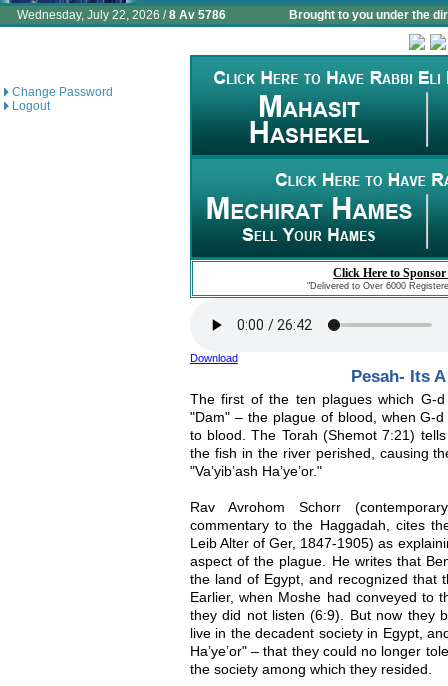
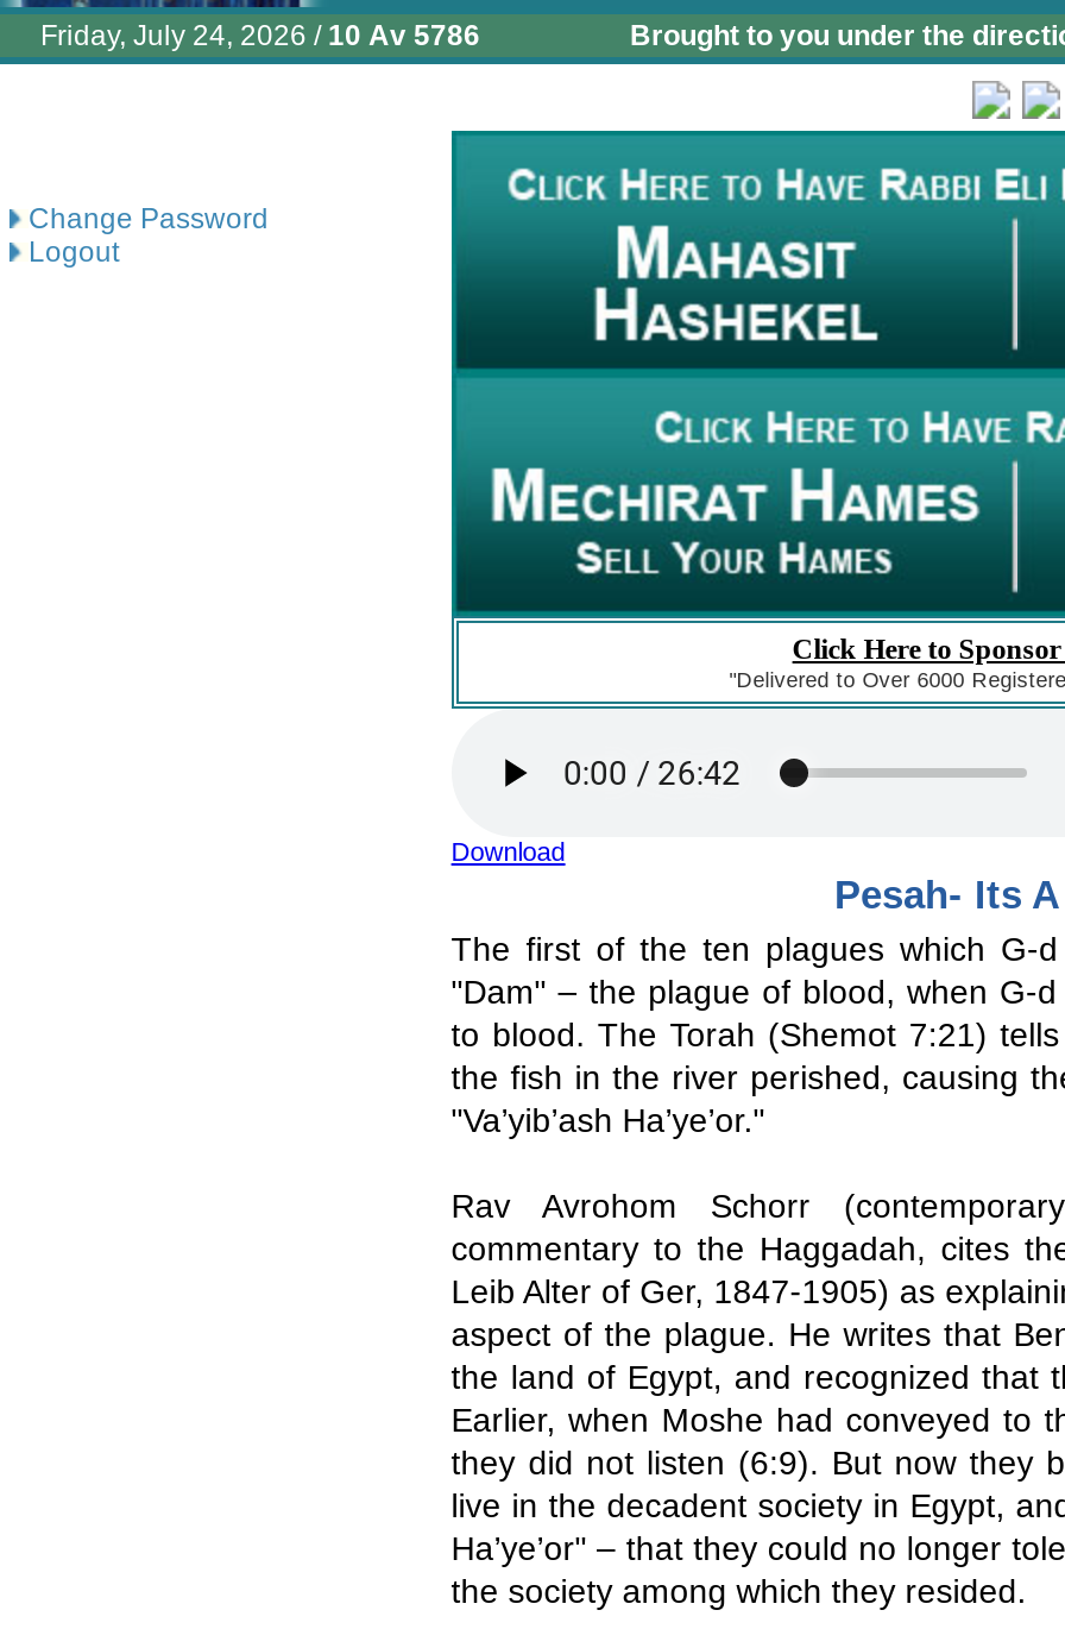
- Wednesday, July 22, 2026 / 8 Av 5786
+ Friday, July 24, 2026 / 10 Av 5786
